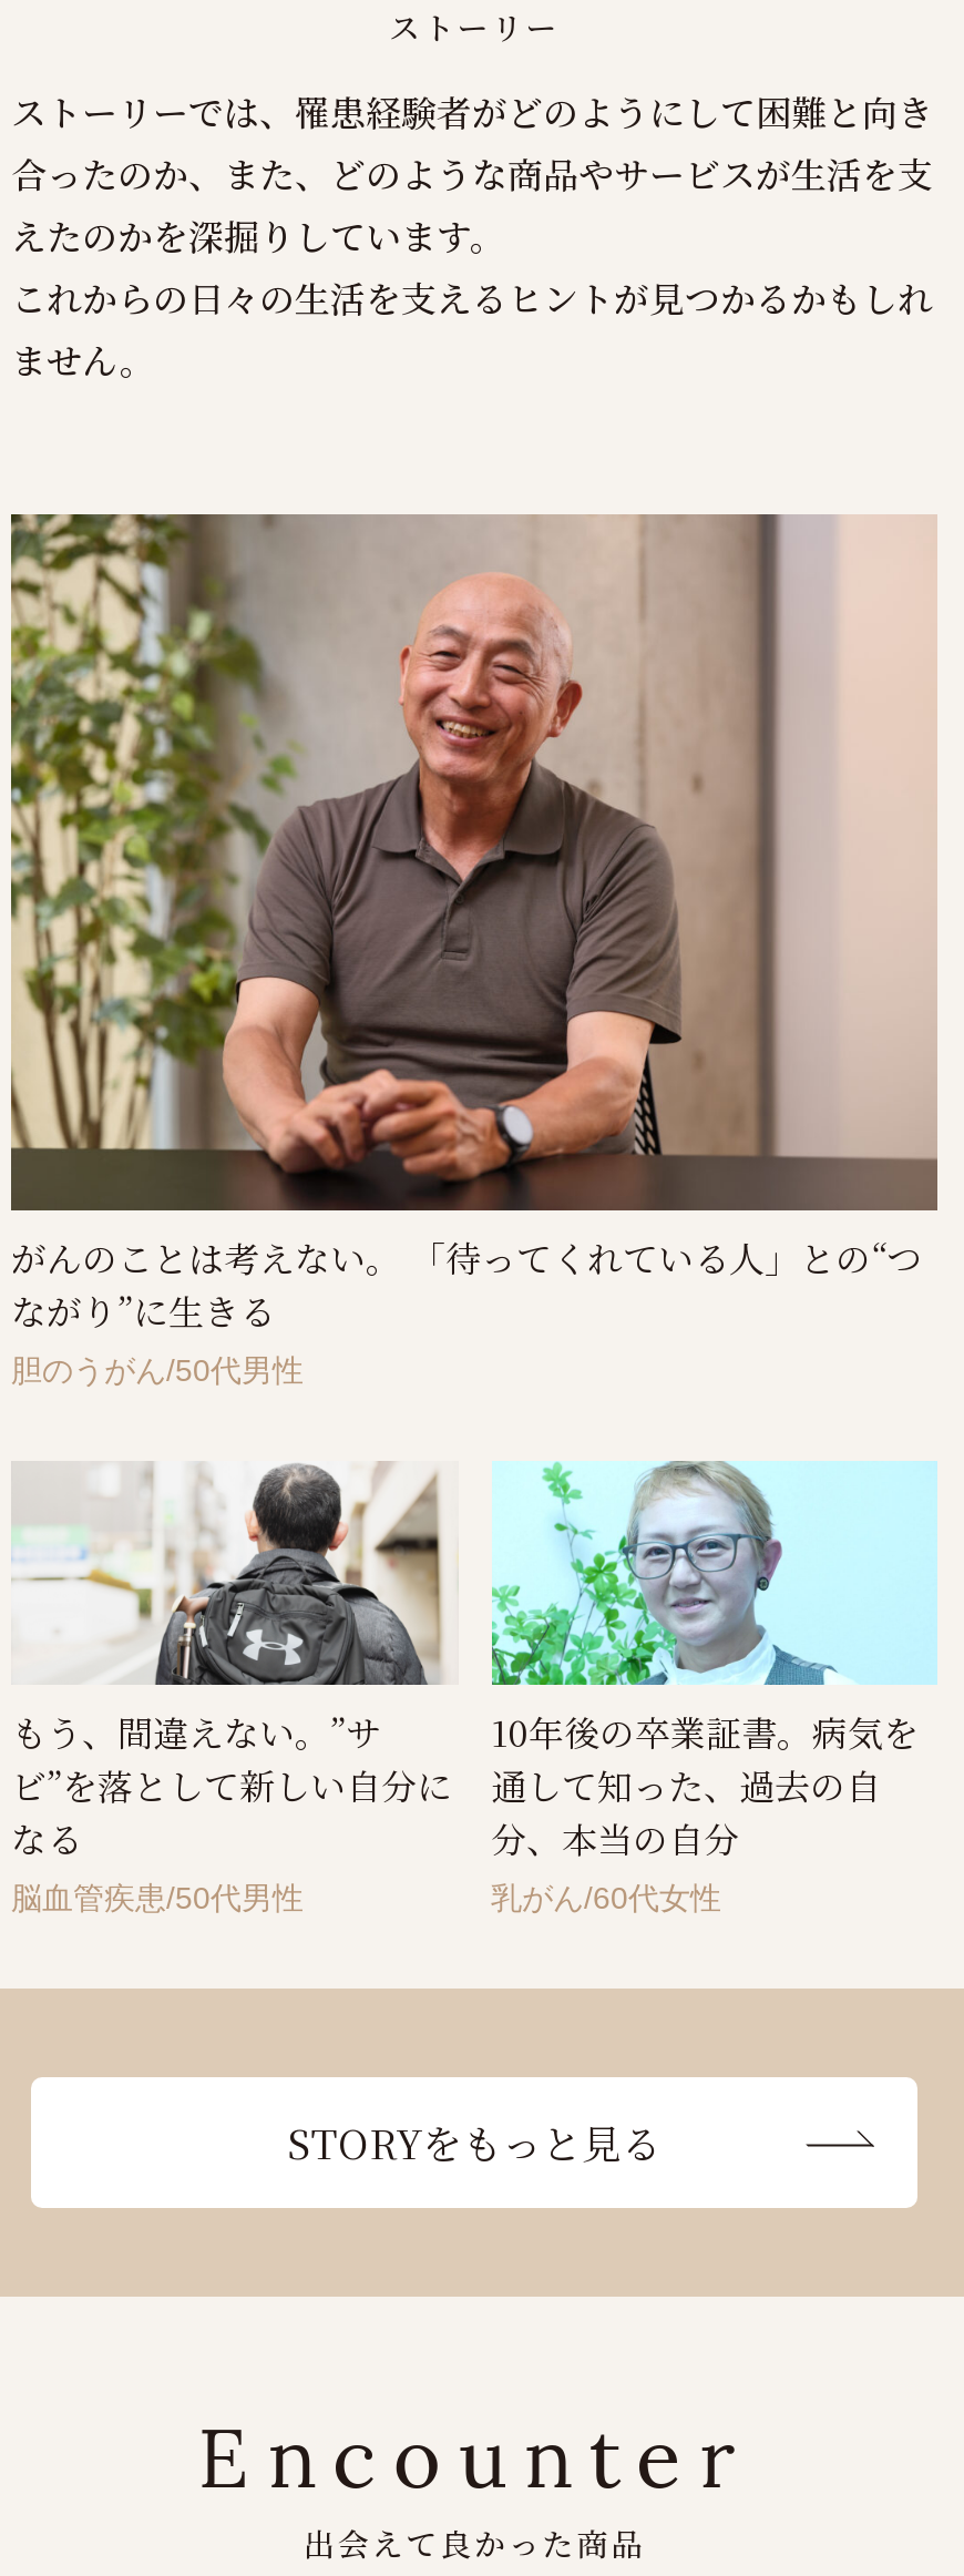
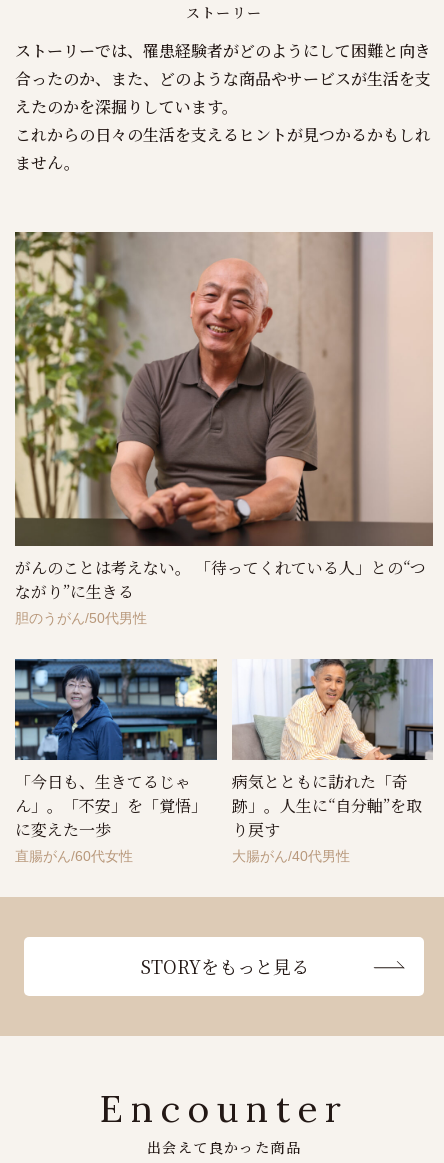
- [image]
- もう、間違えない。”サ
- ビ”を落として新しい自分に
- なる
- 脳血管疾患 50代男性
+ [image]
+ 「今日も、生きてるじゃ
+ ん」。「不安」を「覚悟」
+ に変えた一歩
+ 直腸がん 60代女性

- [image]
- 10年後の卒業証書。病気を
- 通して知った、過去の自
- 分、本当の自分
- 乳がん 60代女性
+ [image]
+ 病気とともに訪れた「奇
+ 跡」。人生に“自分軸”を取
+ り戻す
+ 大腸がん 40代男性
